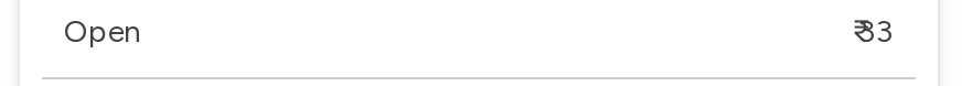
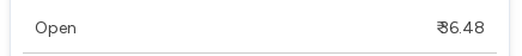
- ₹ 33
+ ₹ 36.48
